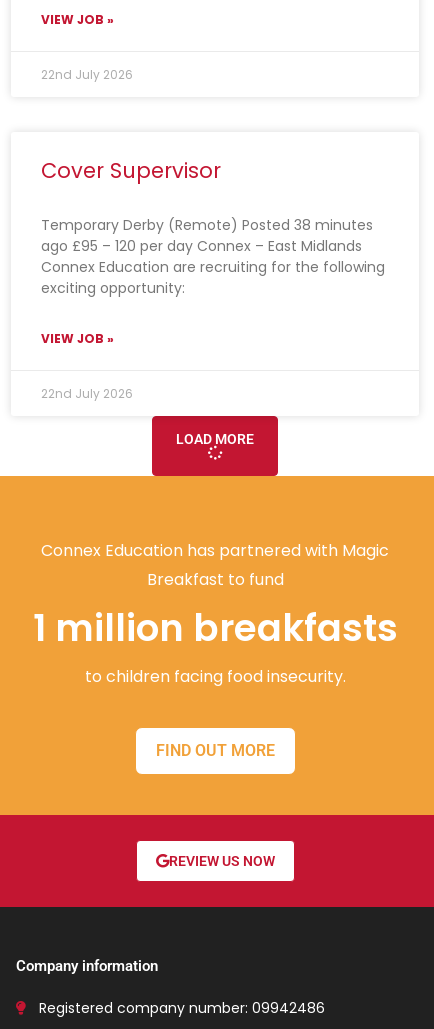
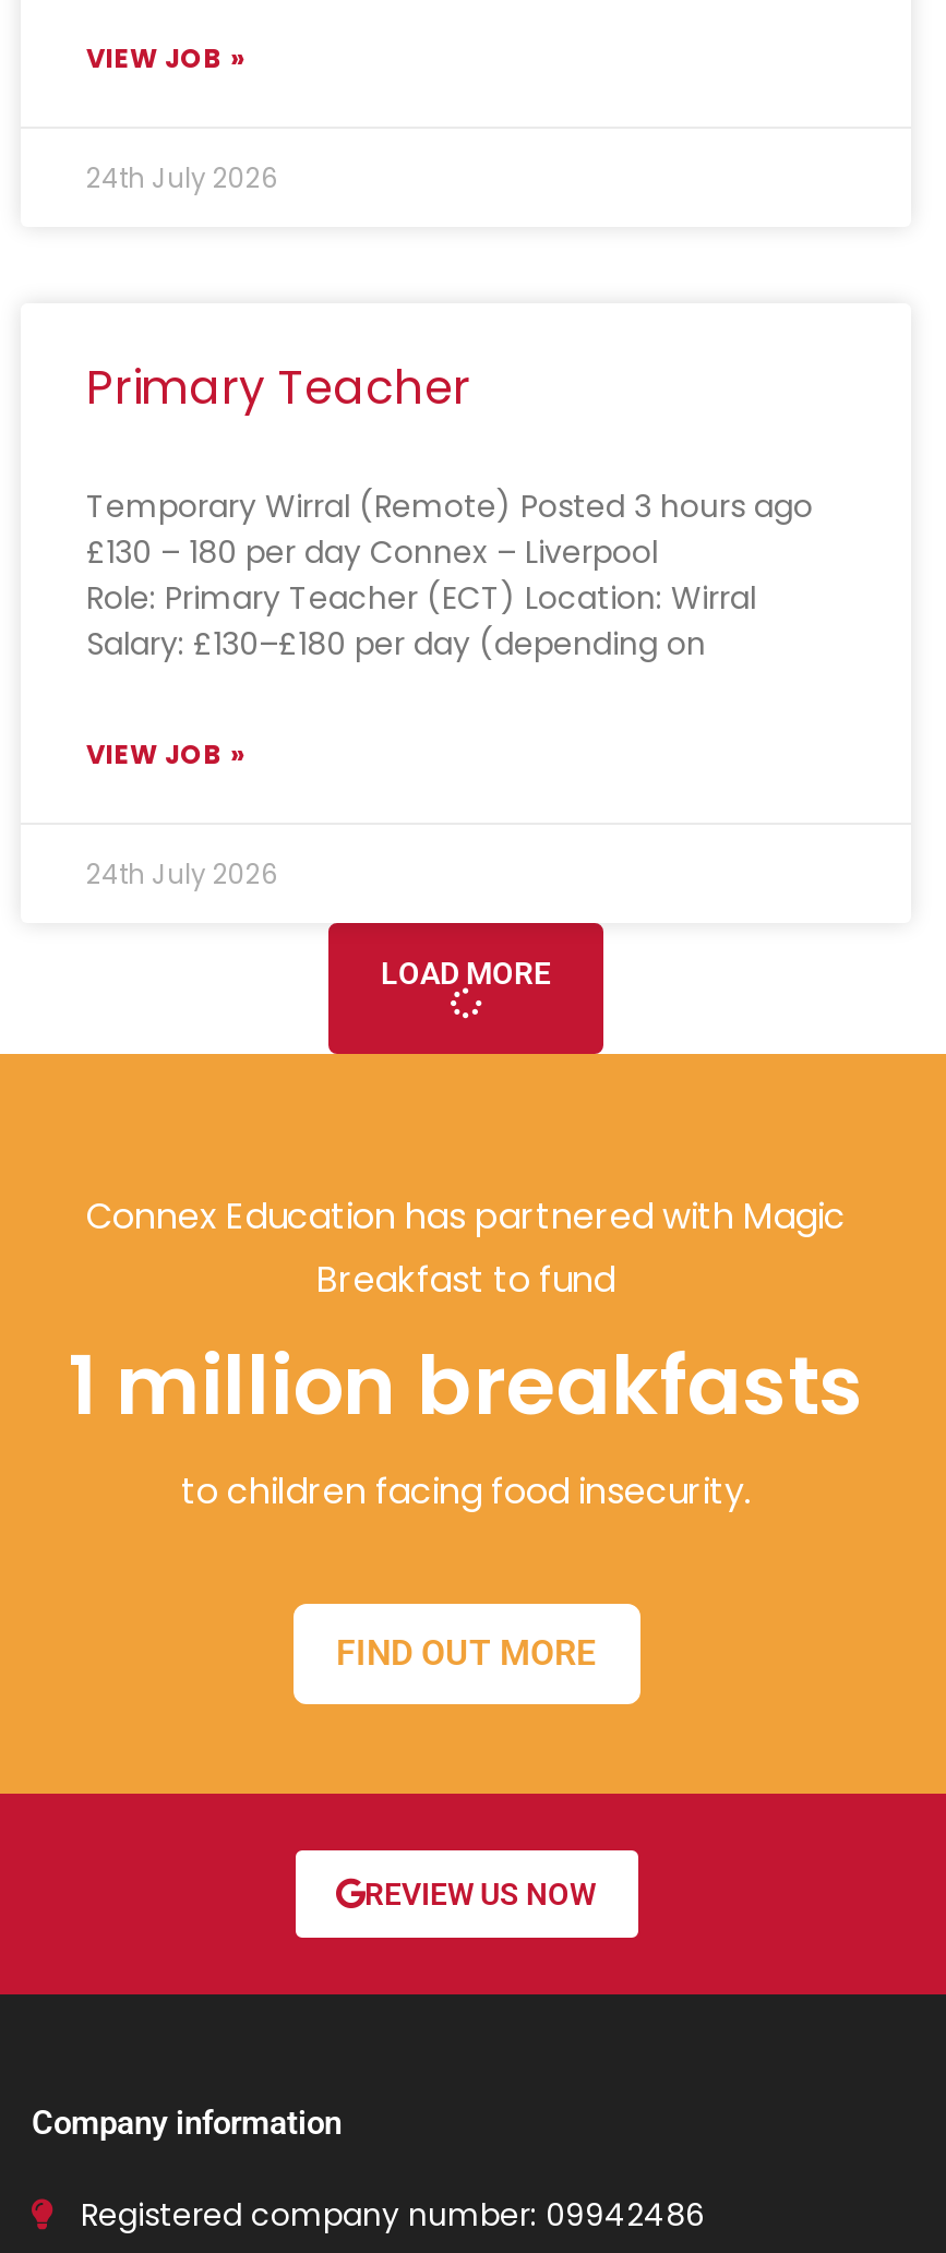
- 22nd July 2026
+ 24th July 2026

- Cover Supervisor
+ Primary Teacher

- Temporary Derby (Remote) Posted 38 minutes
- ago £95 – 120 per day Connex – East Midlands
- Connex Education are recruiting for the following
- exciting opportunity:
+ Temporary Wirral (Remote) Posted 3 hours ago
+ £130 – 180 per day Connex – Liverpool
+ Role: Primary Teacher (ECT) Location: Wirral
+ Salary: £130–£180 per day (depending on

- 22nd July 2026
+ 24th July 2026
